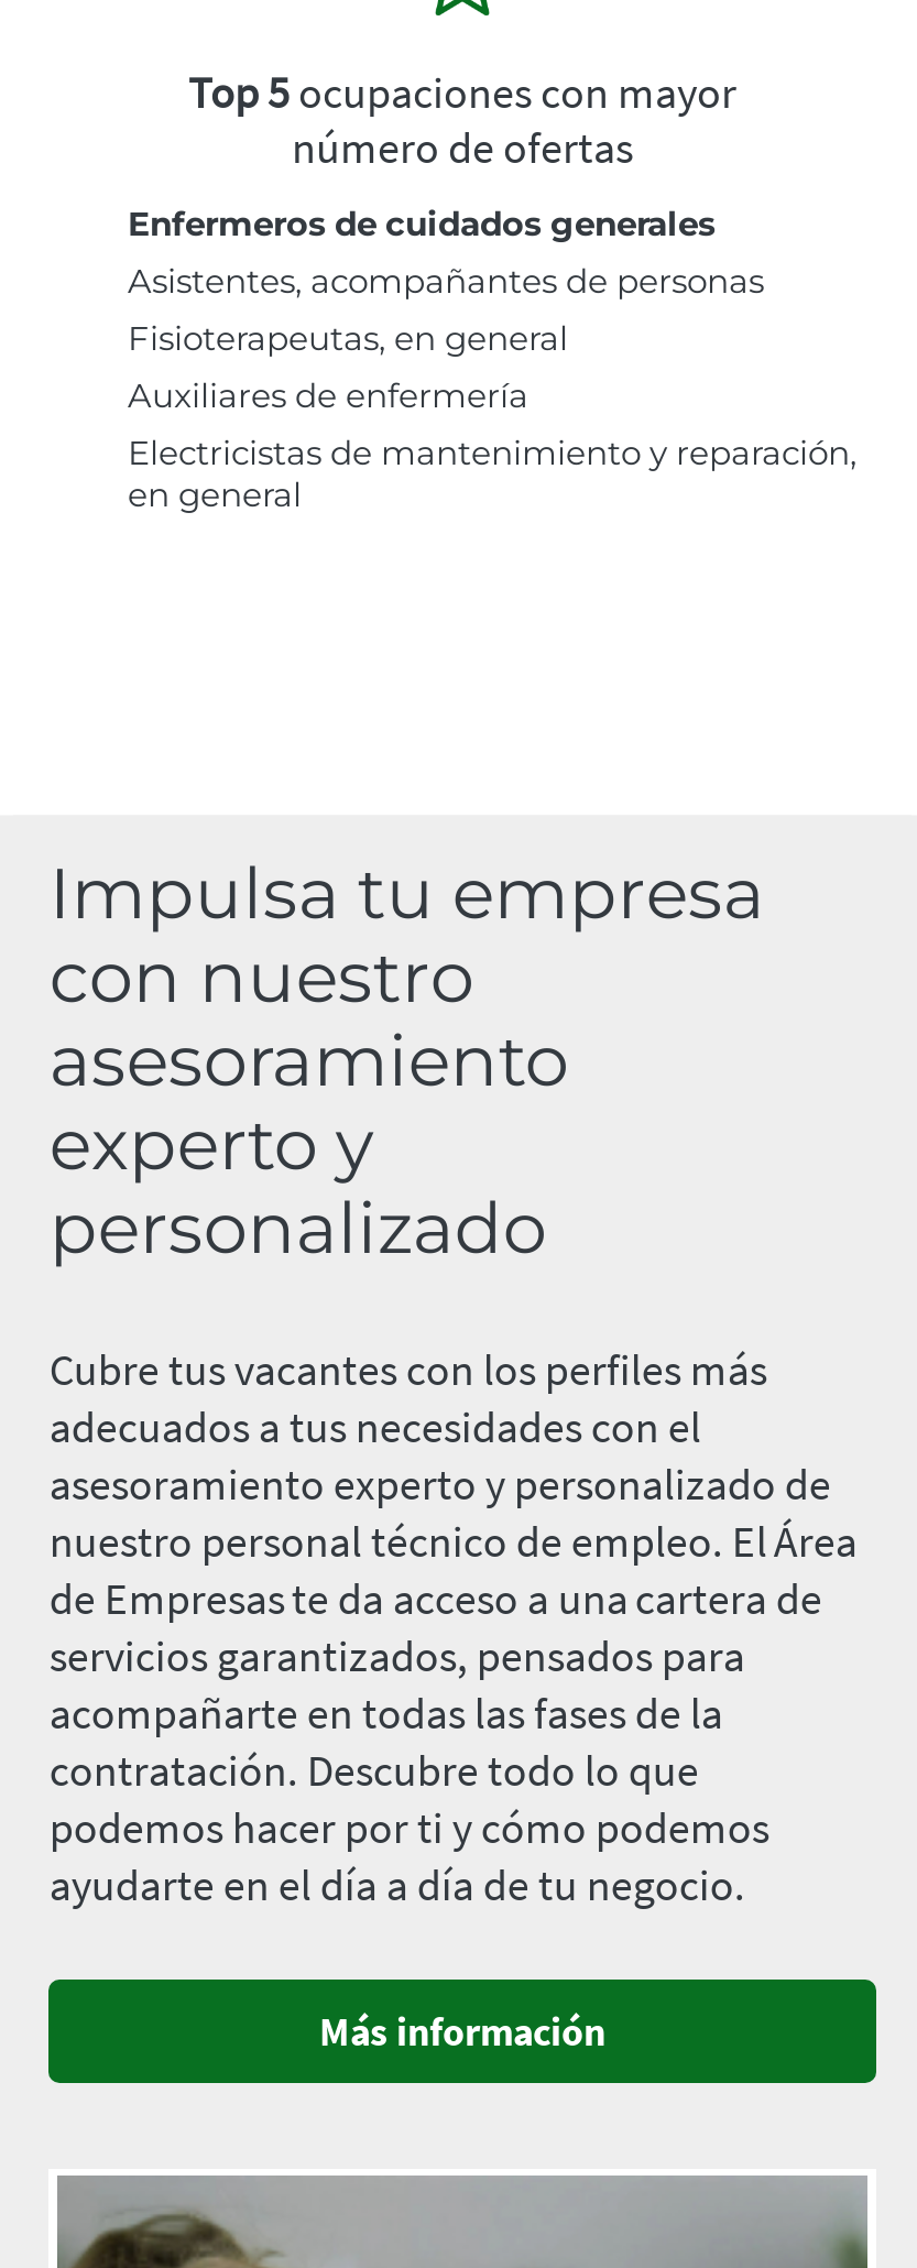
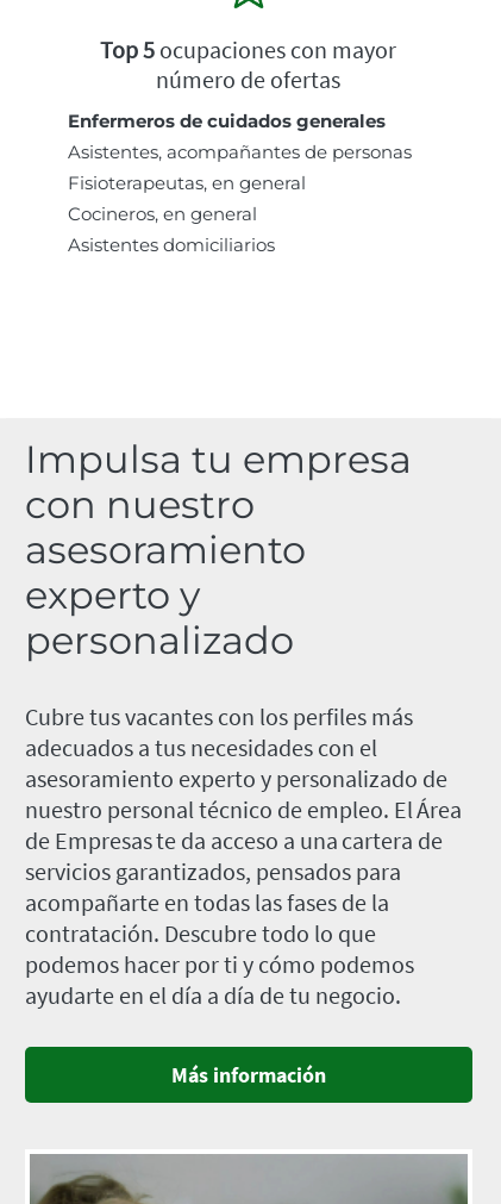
- Auxiliares de enfermería
- Electricistas de mantenimiento y reparación,
- en general
+ Cocineros, en general
+ Asistentes domiciliarios
